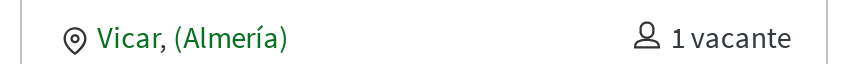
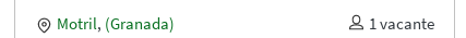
- Vicar, (Almería)
+ Motril, (Granada)
